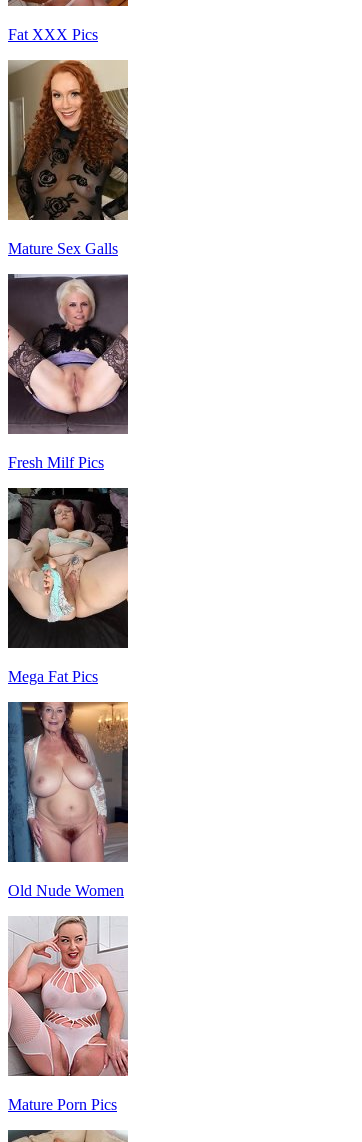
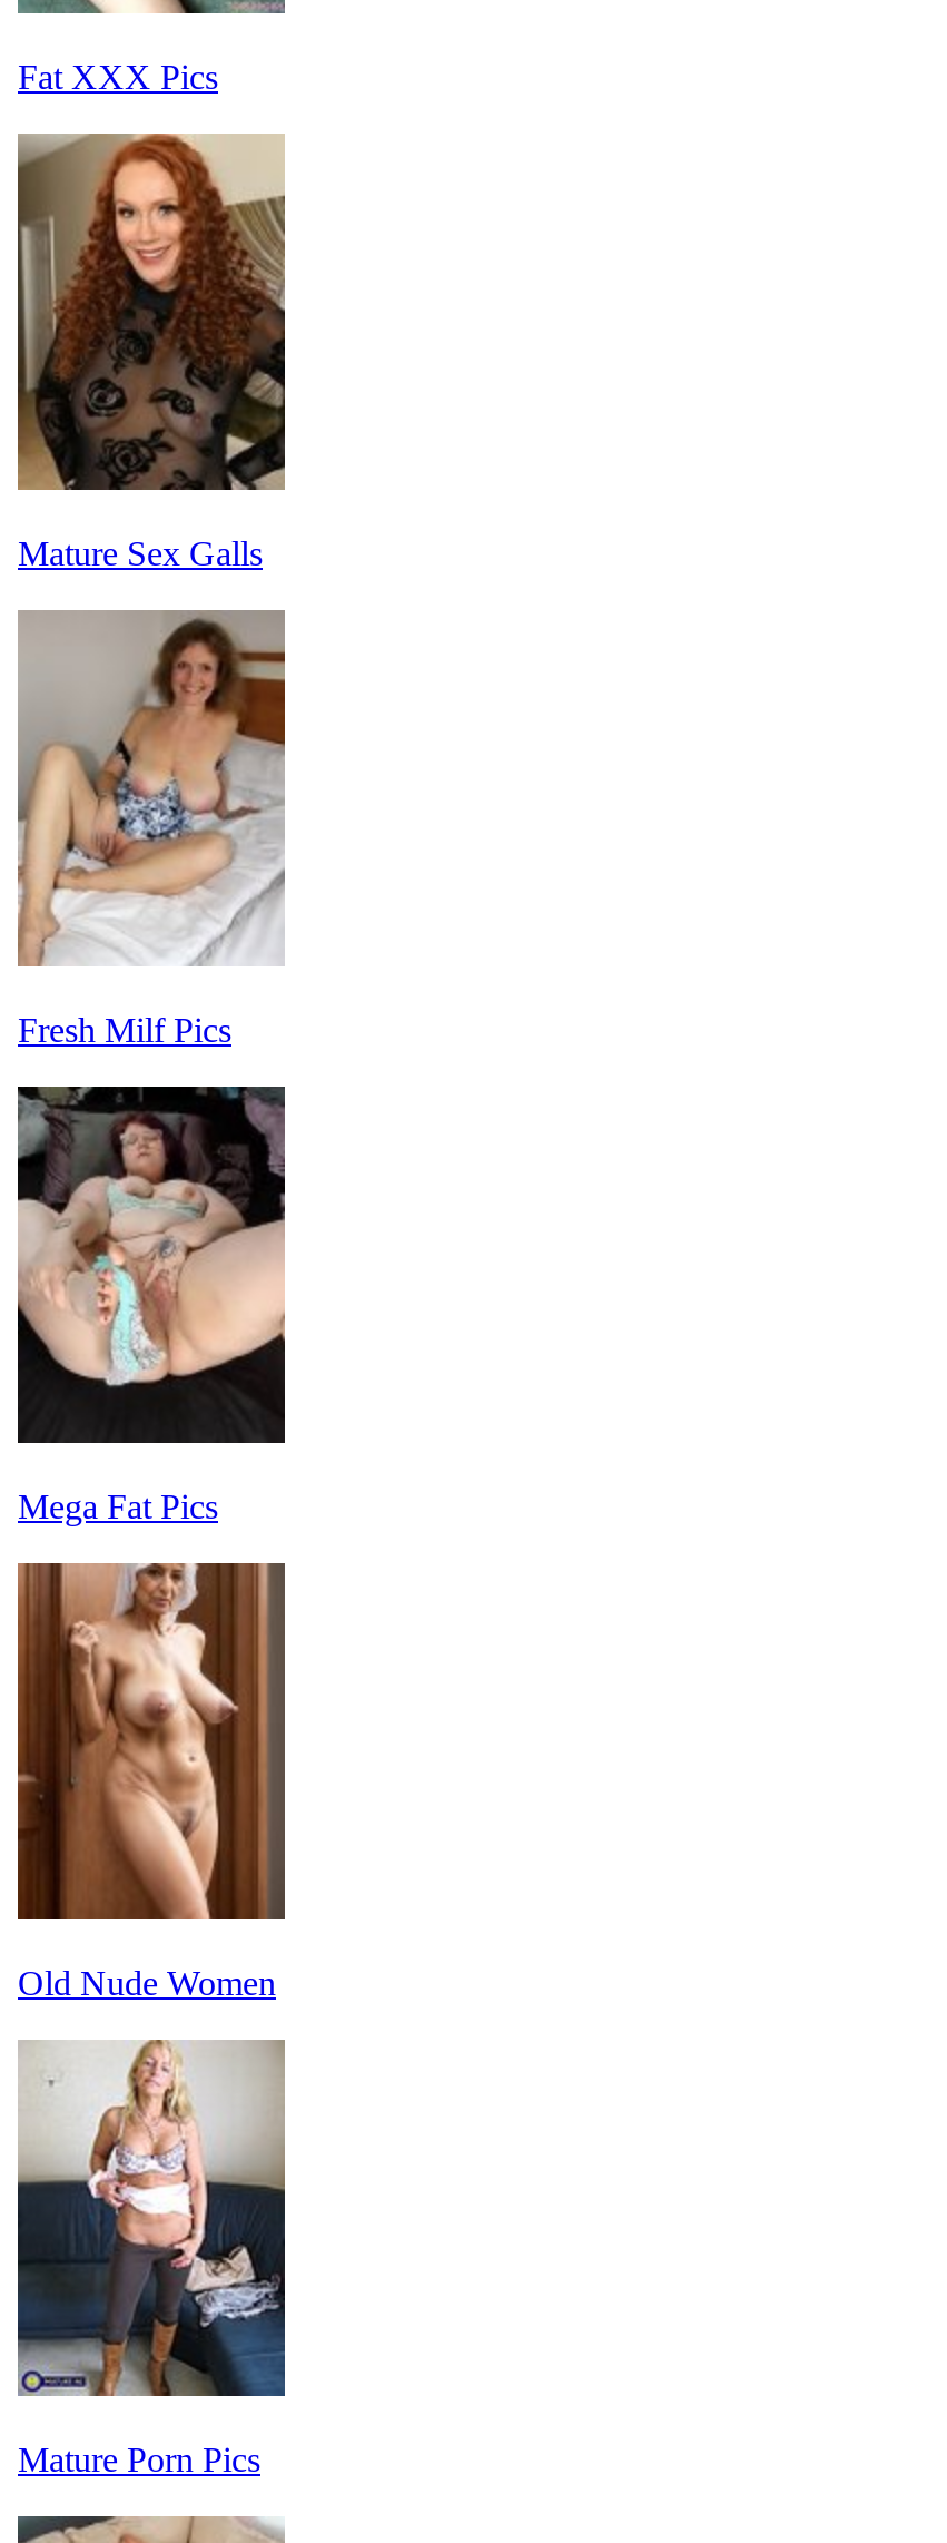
- [image]
+ [image]

- [image]
+ [image]

- [image]
+ [image]
